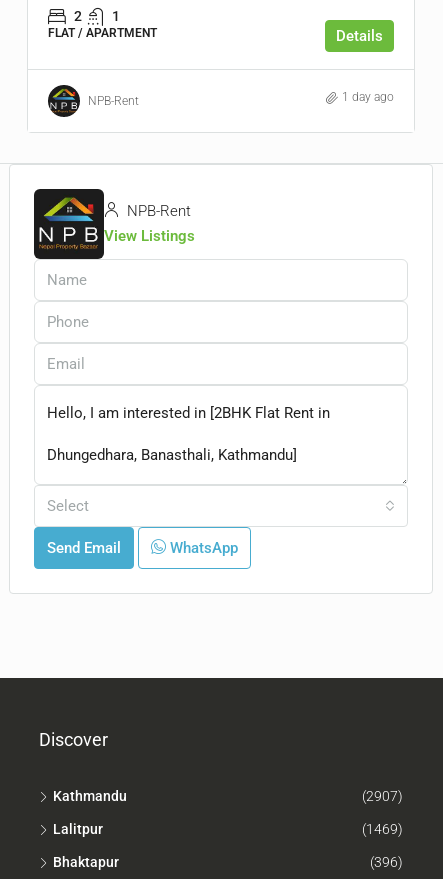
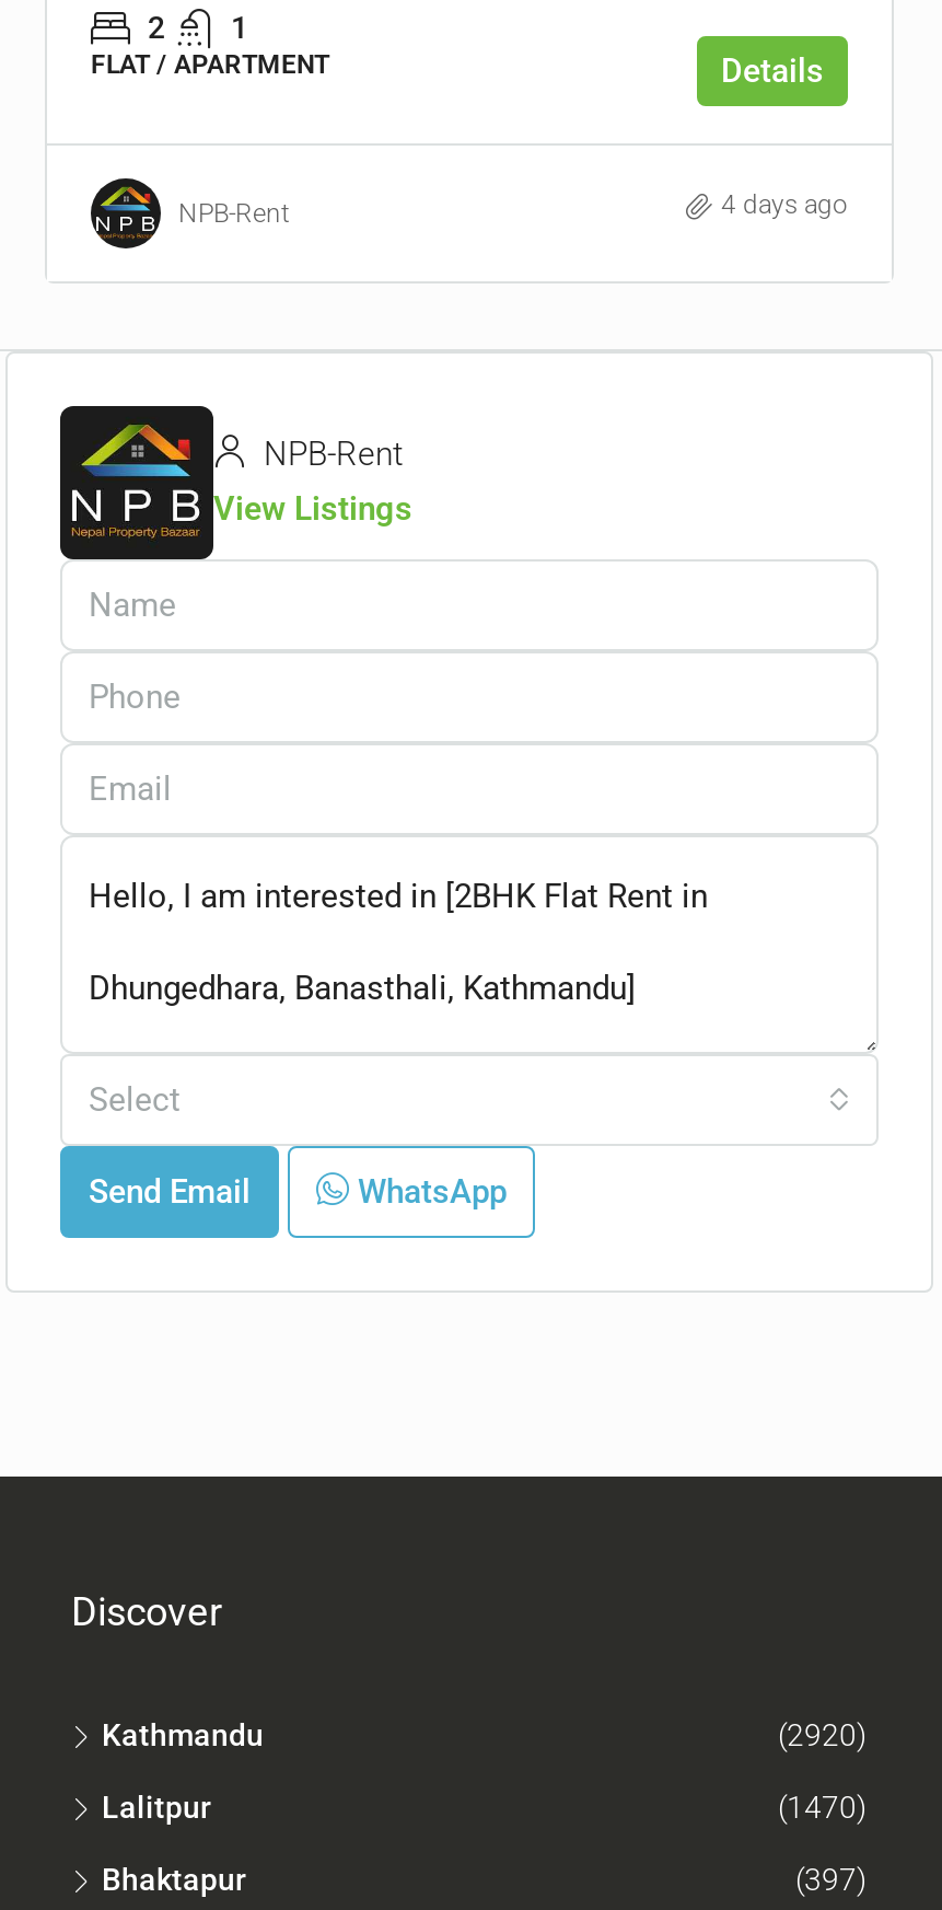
- 1 day ago
+ 4 days ago

- (2907)
+ (2920)

- (1469)
+ (1470)

- (396)
+ (397)
